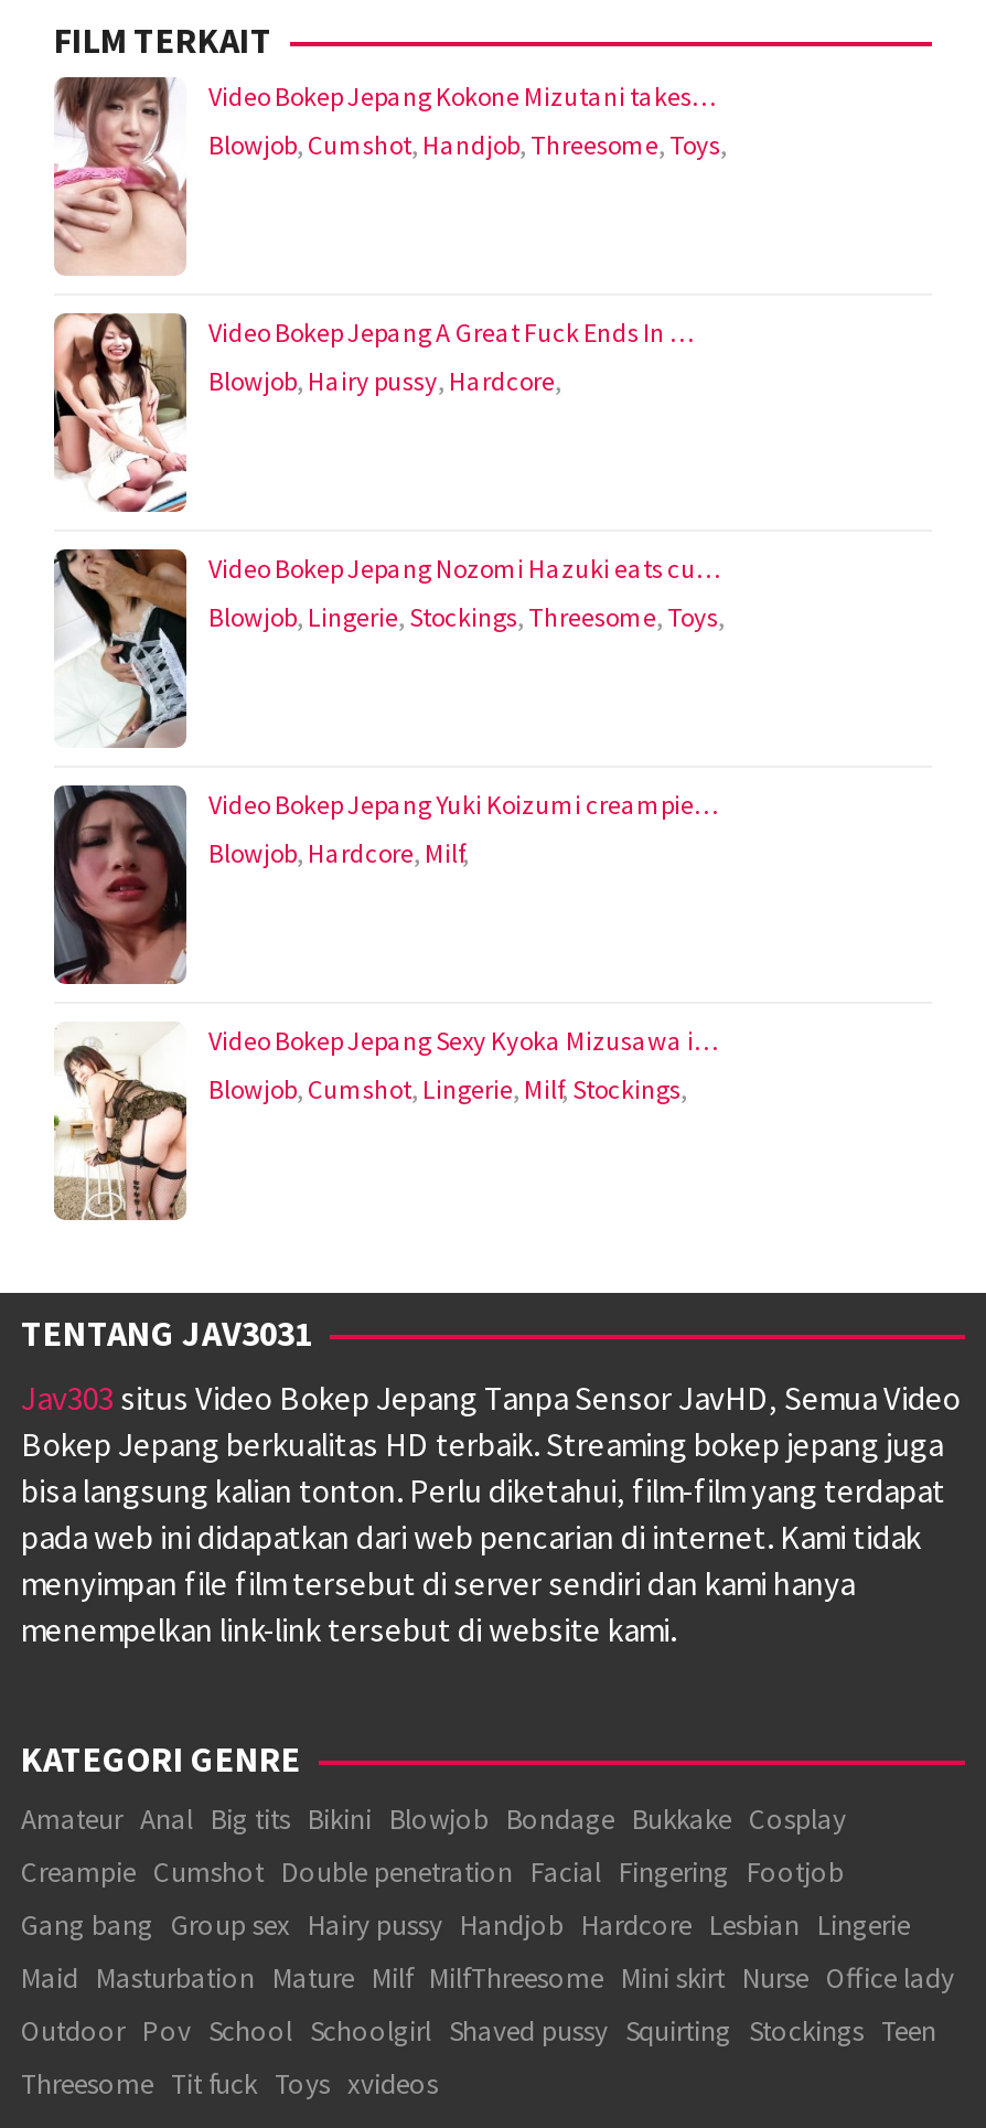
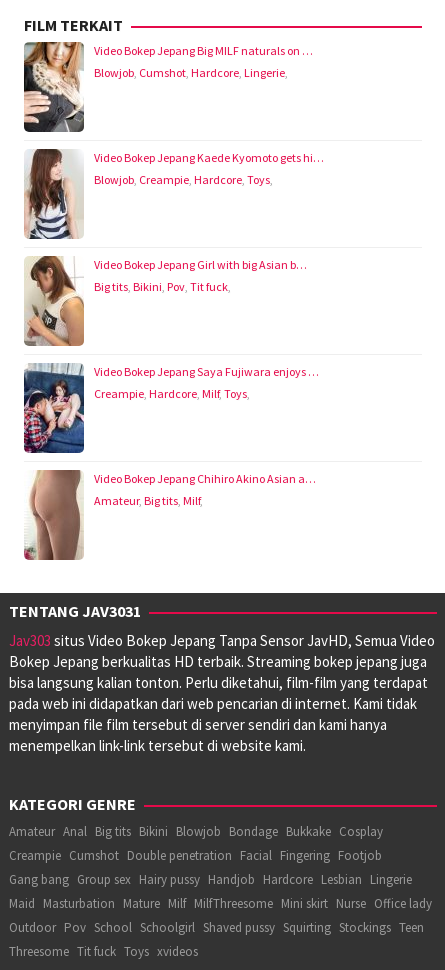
- [image]
- Video Bokep Jepang Kokone Mizutani takes…
+ [image]
+ Video Bokep Jepang Big MILF naturals on …

- Blowjob, Cumshot, Handjob, Threesome, Toys,
+ Blowjob, Cumshot, Hardcore, Lingerie,

- [image]
- Video Bokep Jepang A Great Fuck Ends In …
+ [image]
+ Video Bokep Jepang Kaede Kyomoto gets hi…

- Blowjob, Hairy pussy, Hardcore,
+ Blowjob, Creampie, Hardcore, Toys,

- [image]
- Video Bokep Jepang Nozomi Hazuki eats cu…
+ [image]
+ Video Bokep Jepang Girl with big Asian b…

- Blowjob, Lingerie, Stockings, Threesome, Toys,
+ Big tits, Bikini, Pov, Tit fuck,

- [image]
- Video Bokep Jepang Yuki Koizumi creampie…
+ [image]
+ Video Bokep Jepang Saya Fujiwara enjoys …

- Blowjob, Hardcore, Milf,
+ Creampie, Hardcore, Milf, Toys,

- [image]
- Video Bokep Jepang Sexy Kyoka Mizusawa i…
+ [image]
+ Video Bokep Jepang Chihiro Akino Asian a…

- Blowjob, Cumshot, Lingerie, Milf, Stockings,
+ Amateur, Big tits, Milf,
